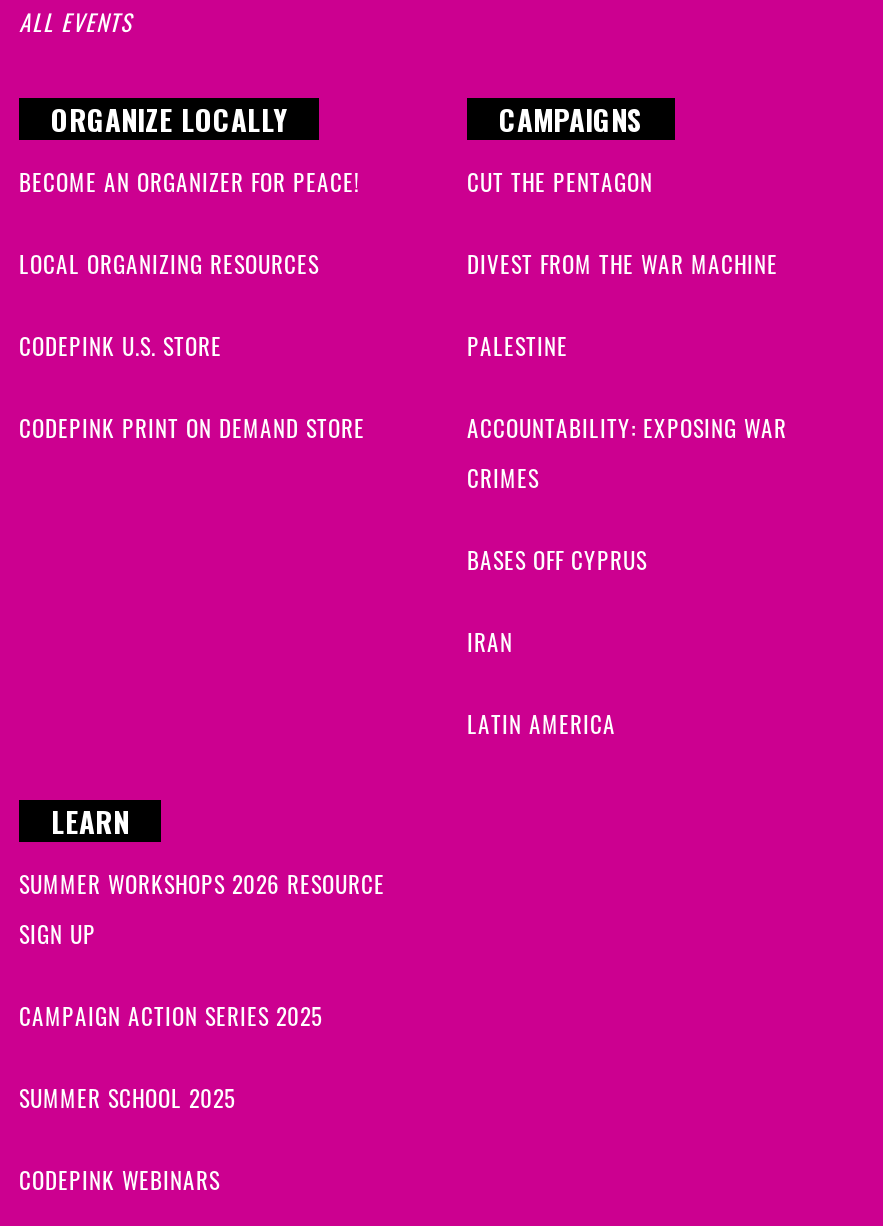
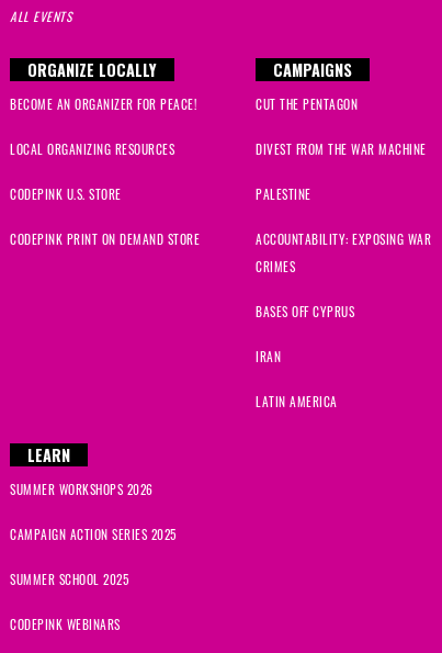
- SUMMER WORKSHOPS 2026 RESOURCE
- SIGN UP
+ SUMMER WORKSHOPS 2026
